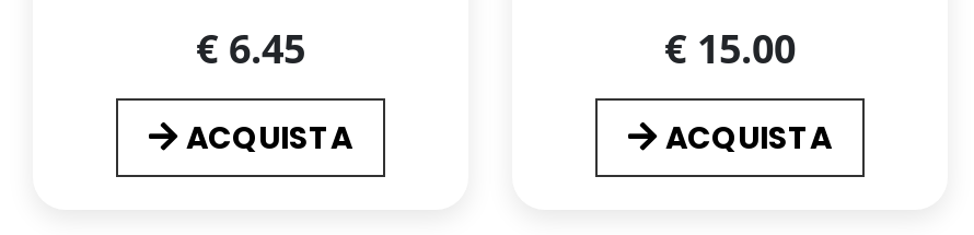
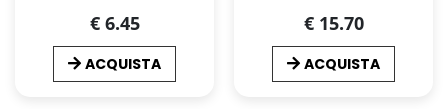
- € 15.00
+ € 15.70
